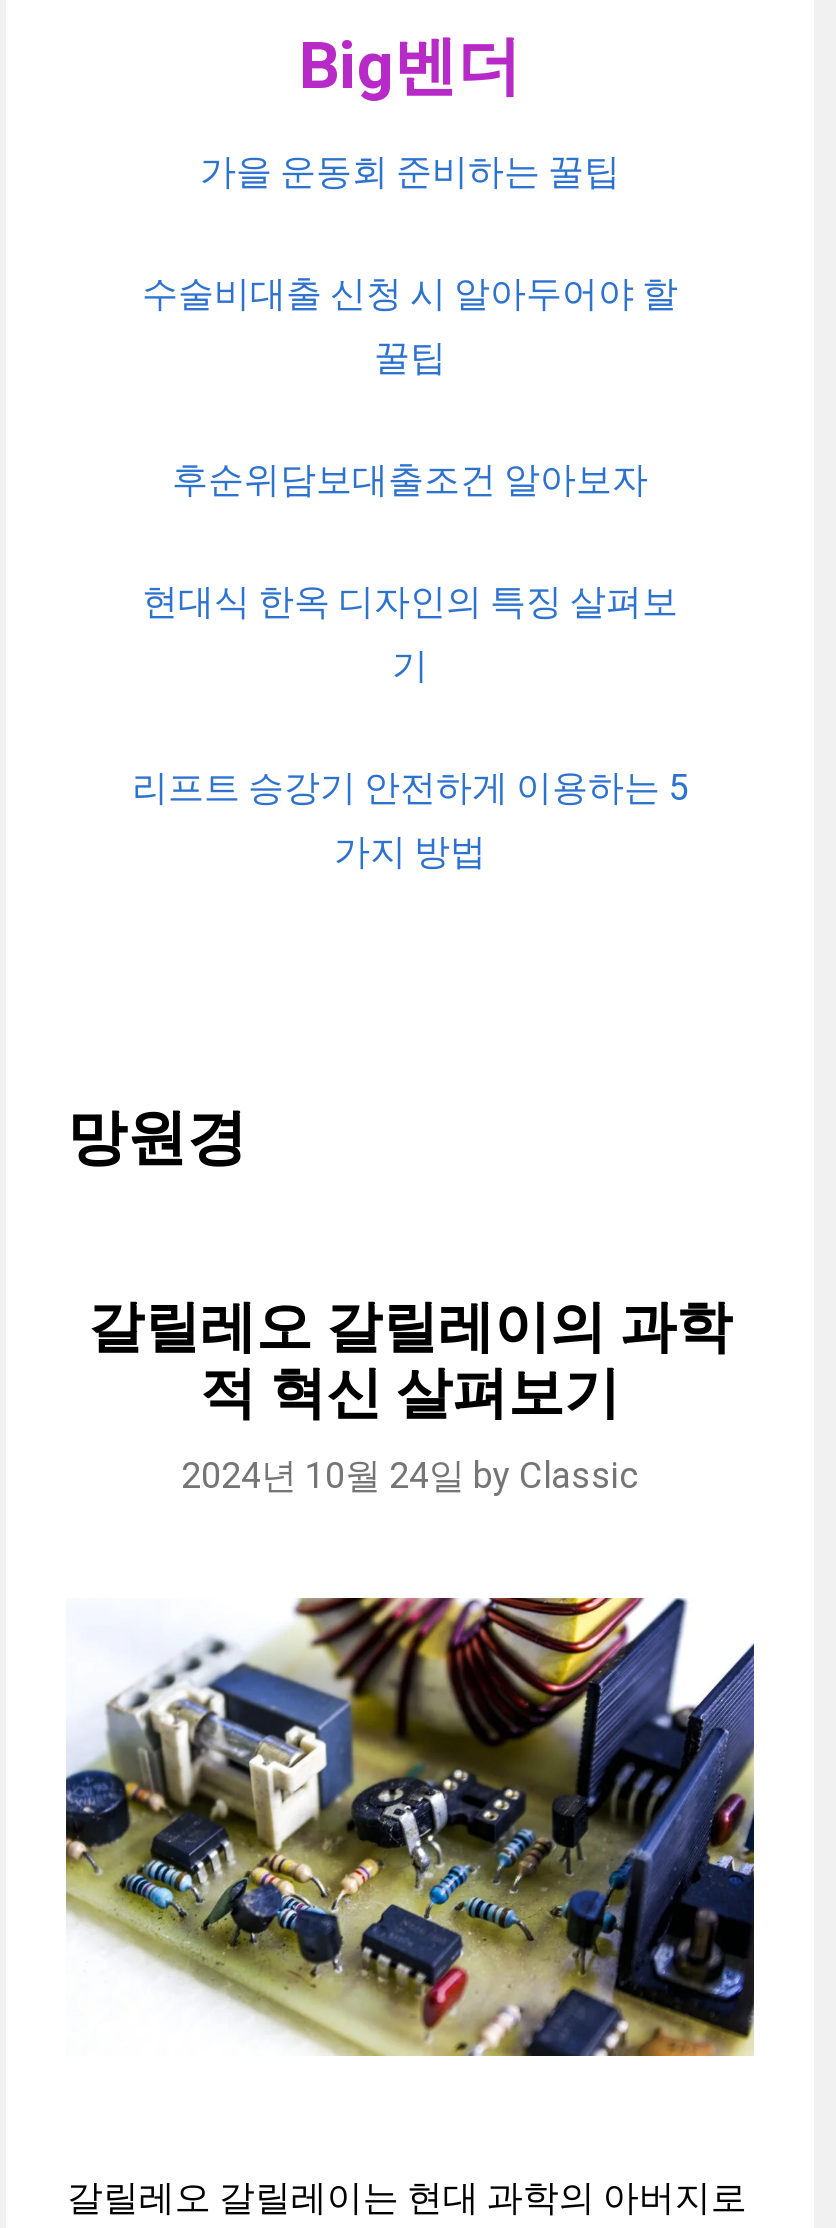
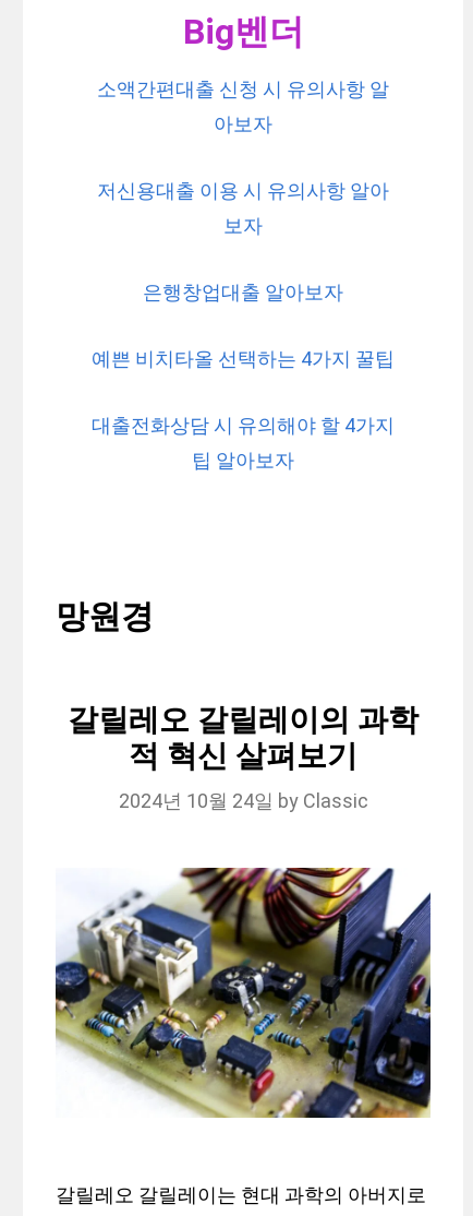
- 가을 운동회 준비하는 꿀팁
+ 소액간편대출 신청 시 유의사항 알

- 수술비대출 신청 시 알아두어야 할
+ 아보자

- 꿀팁
+ 저신용대출 이용 시 유의사항 알아

- 후순위담보대출조건 알아보자
+ 보자

- 현대식 한옥 디자인의 특징 살펴보
+ 은행창업대출 알아보자

- 기
+ 예쁜 비치타올 선택하는 4가지 꿀팁

- 리프트 승강기 안전하게 이용하는 5
+ 대출전화상담 시 유의해야 할 4가지

- 가지 방법
+ 팁 알아보자
